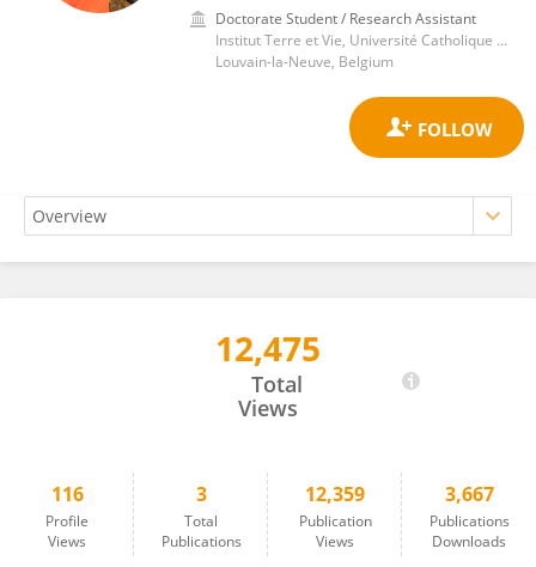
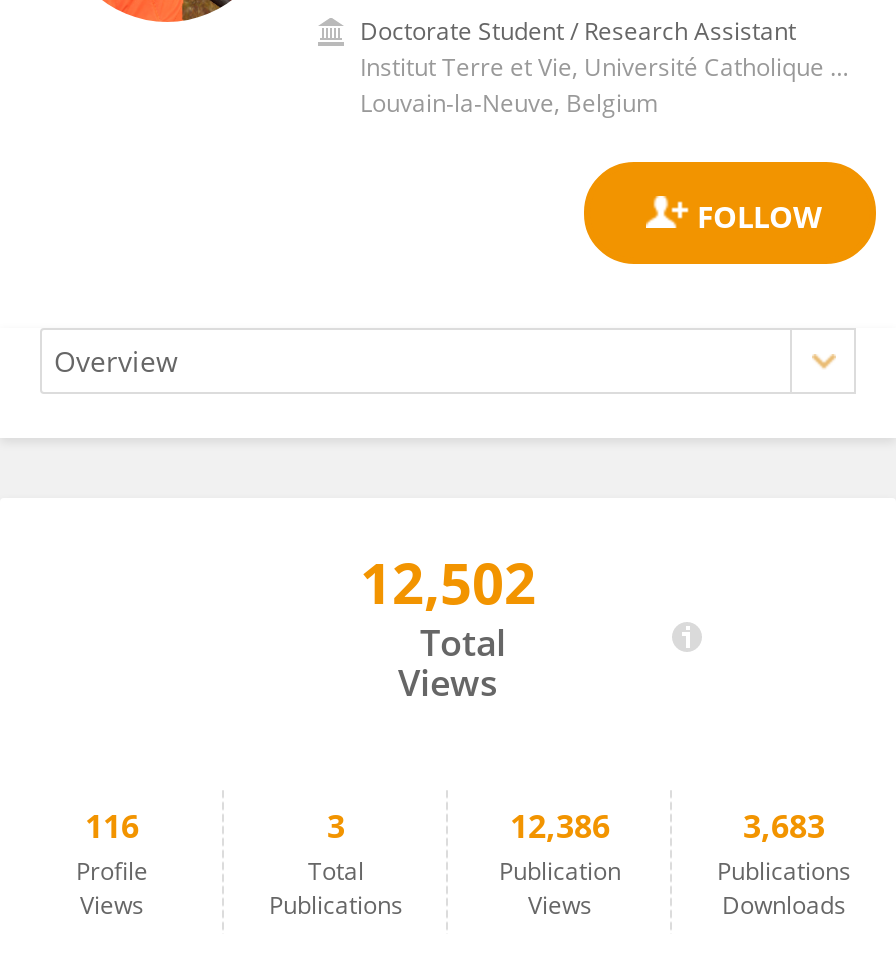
- 12,475
+ 12,502

- 12,359
+ 12,386

- 3,667
+ 3,683
